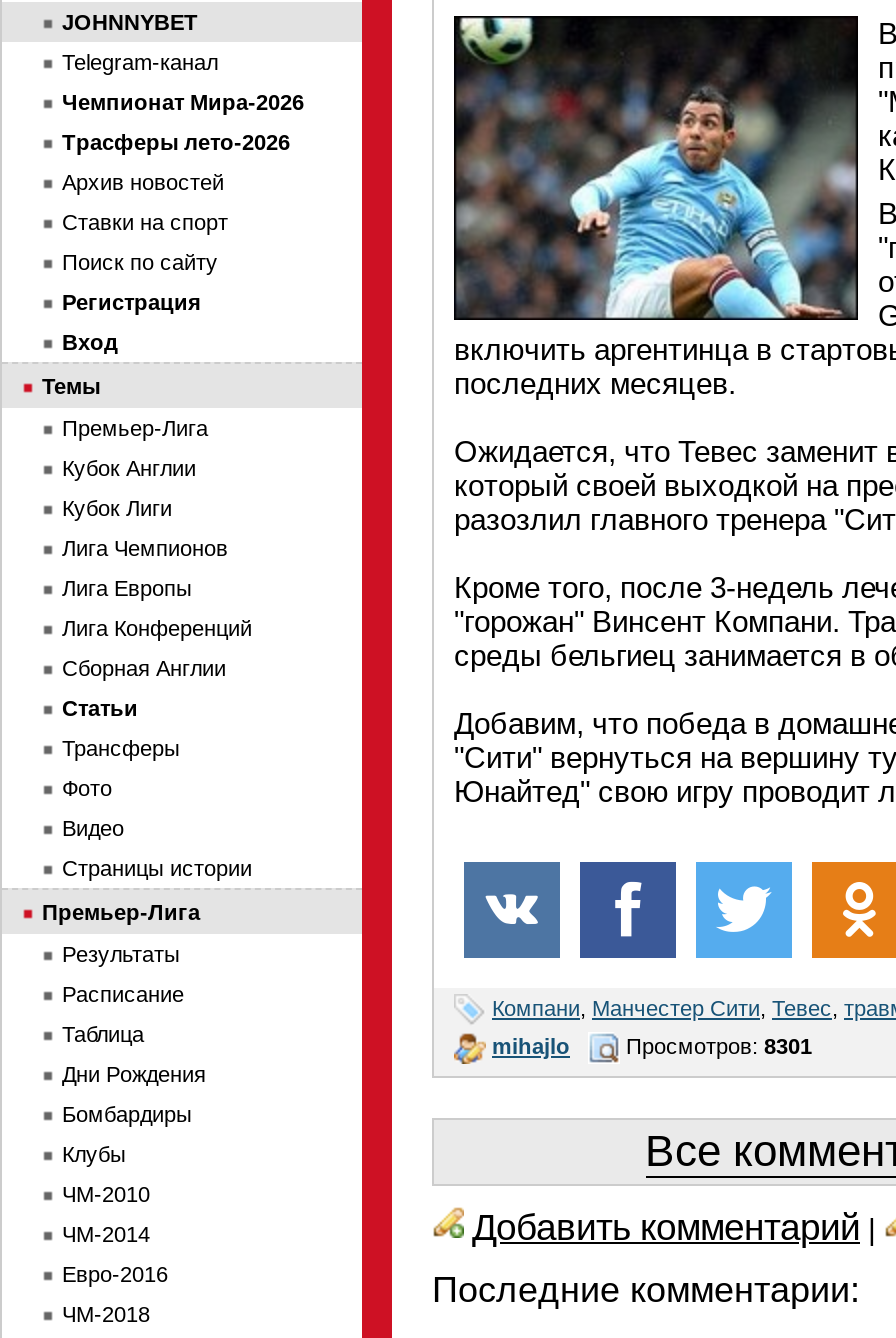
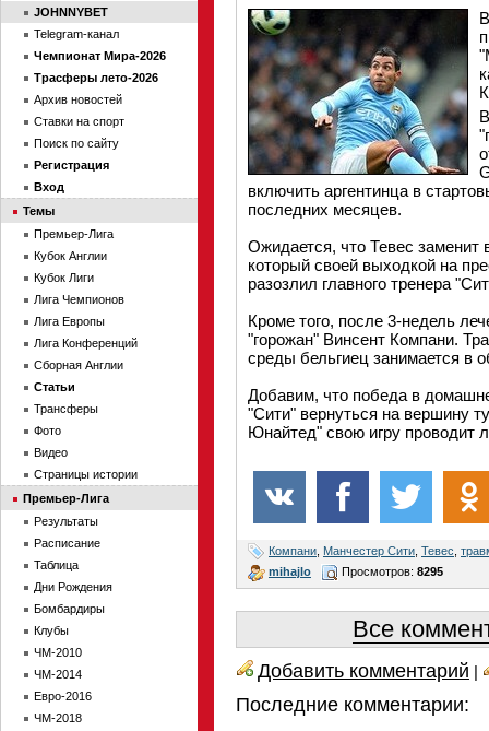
- Просмотров: 8301
+ Просмотров: 8295
